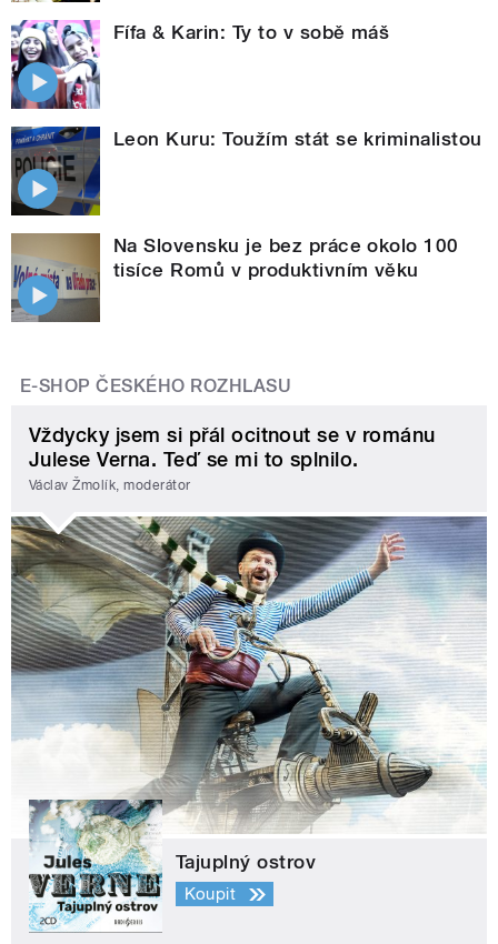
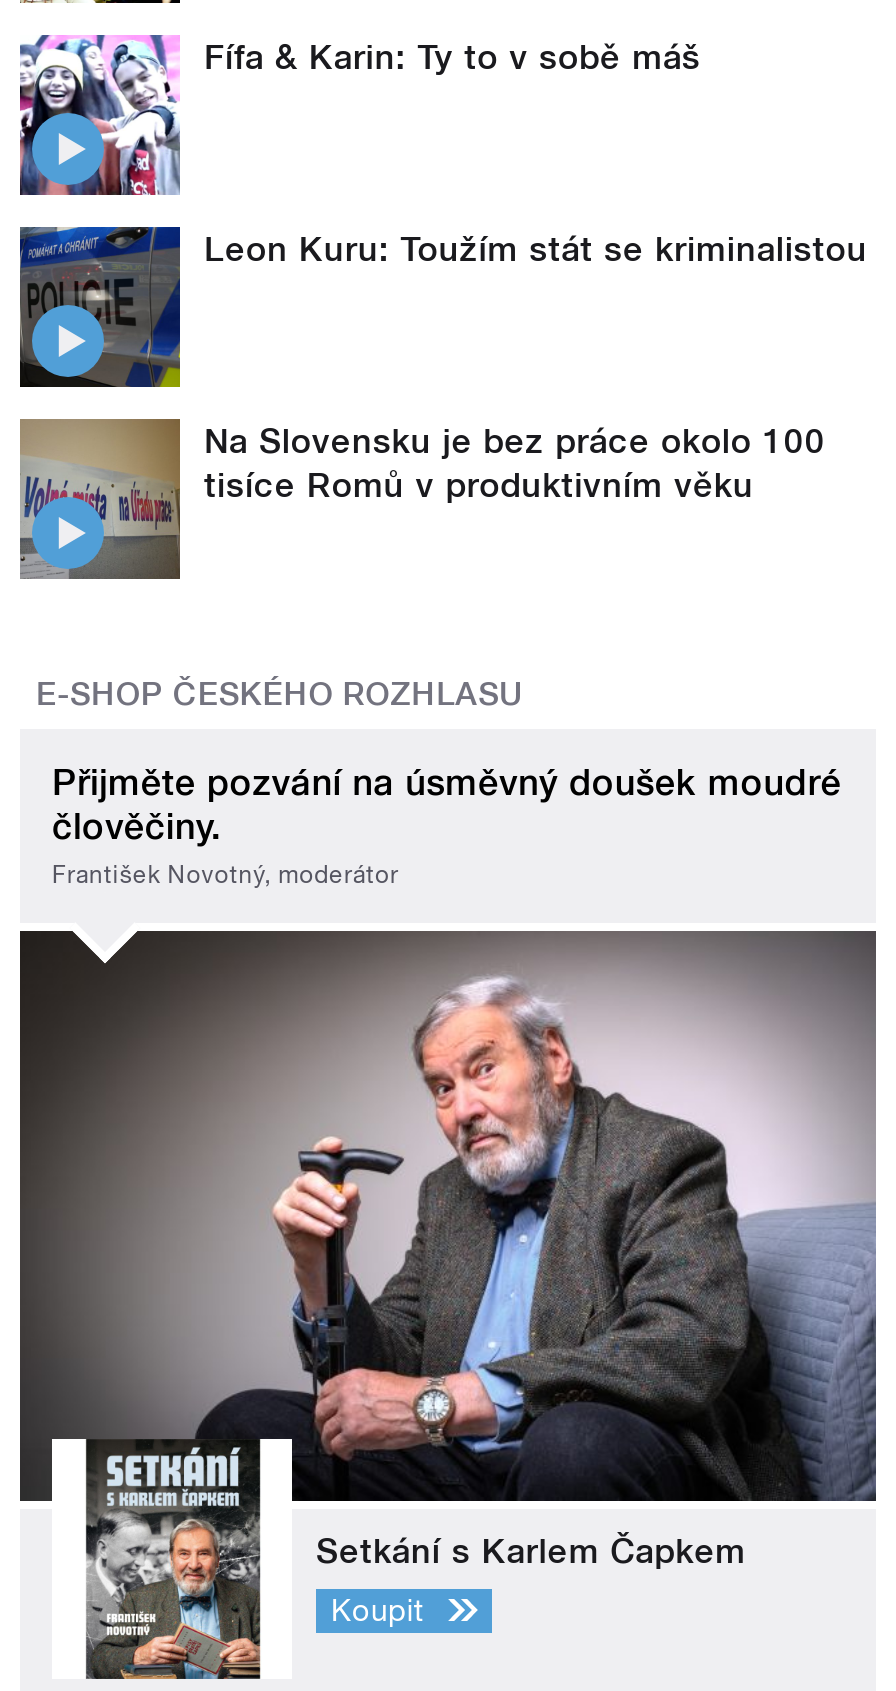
- Vždycky jsem si přál ocitnout se v románu
- Julese Verna. Teď se mi to splnilo.
- Václav Žmolík, moderátor
+ Přijměte pozvání na úsměvný doušek moudré
+ člověčiny.
+ František Novotný, moderátor

- [image]
- Tajuplný ostrov
+ [image]
+ Setkání s Karlem Čapkem
